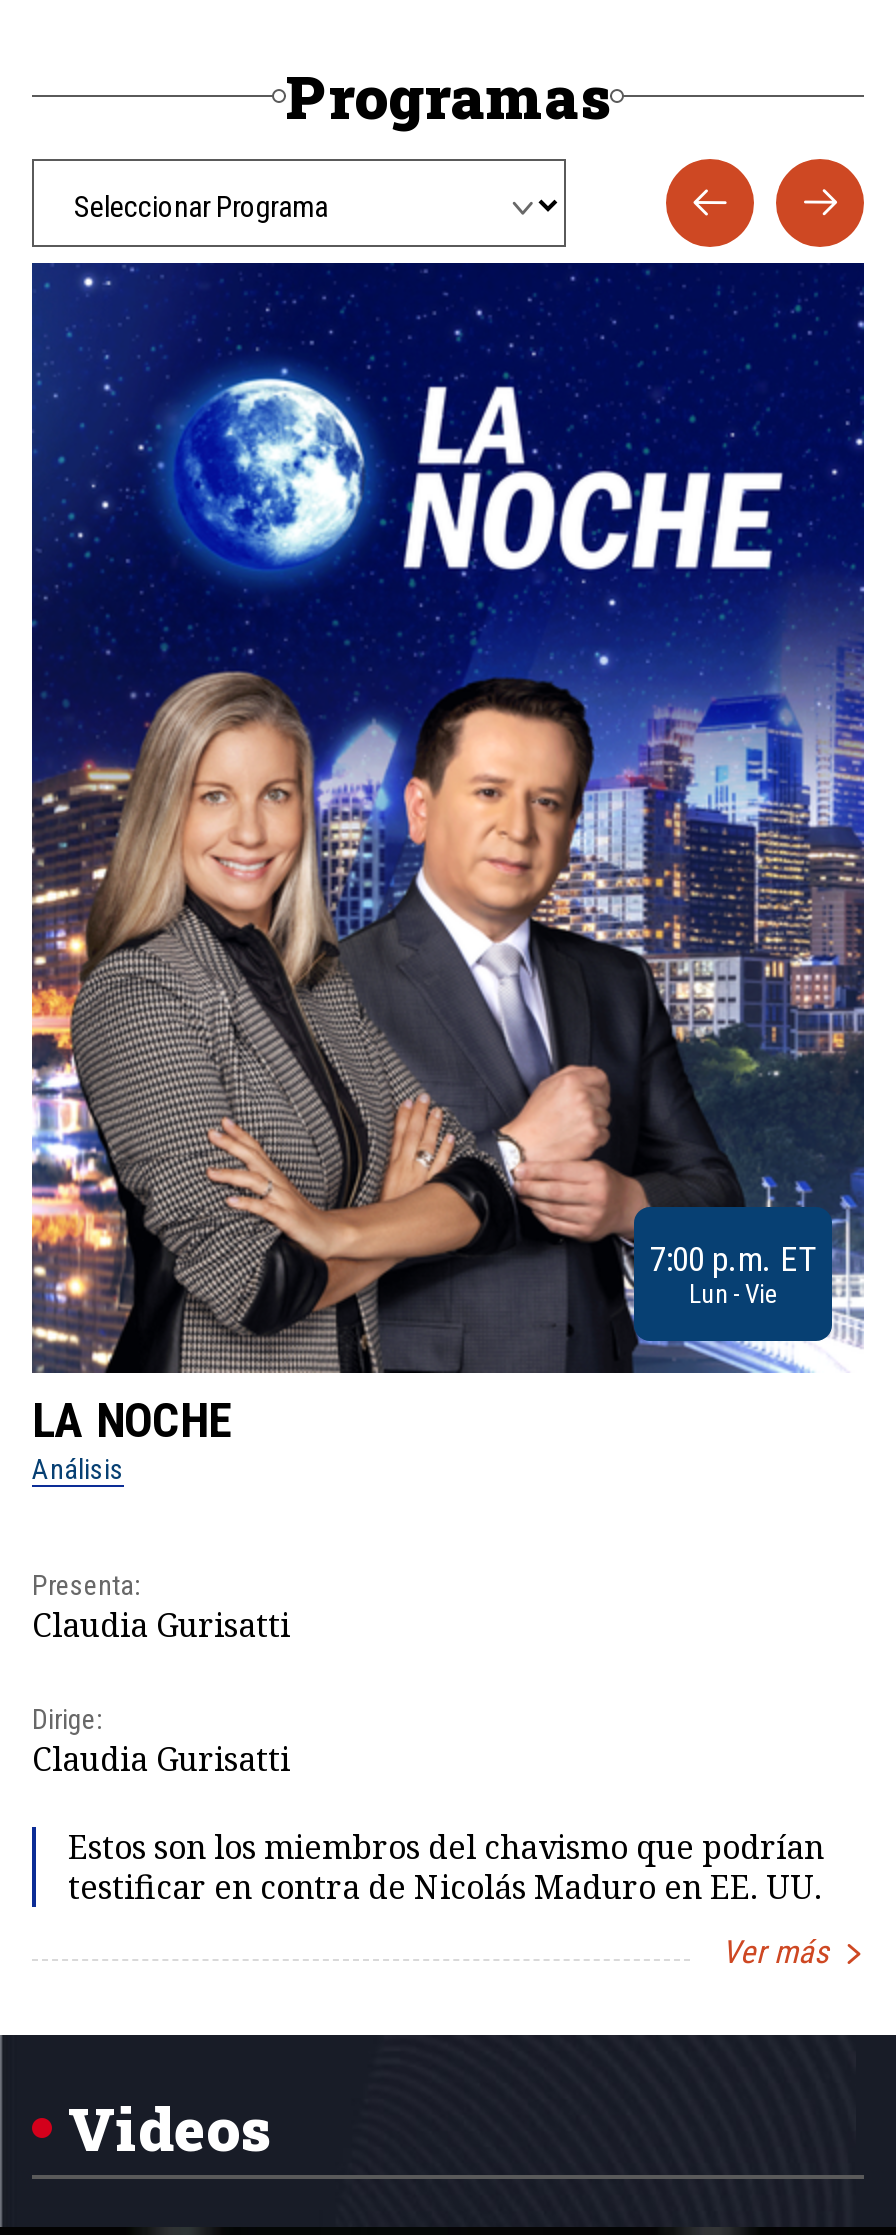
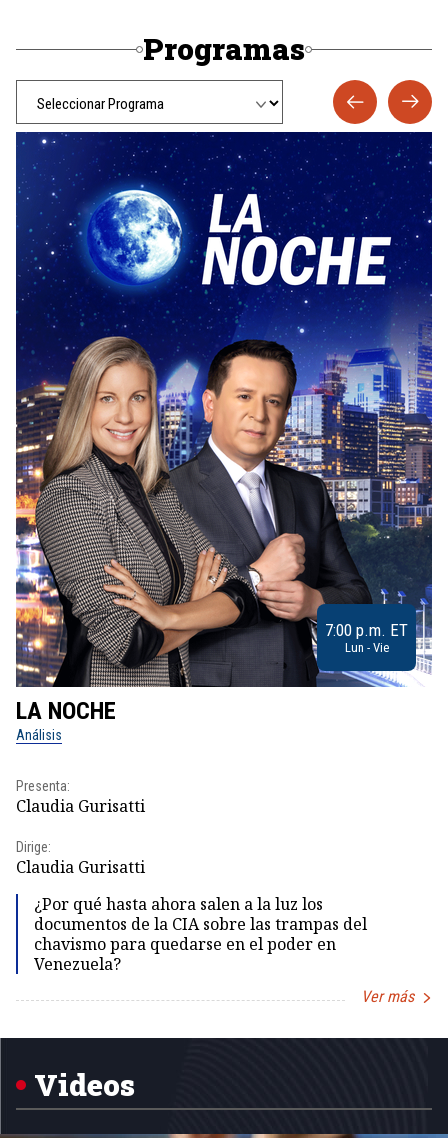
- Estos son los miembros del chavismo que podrían
- testificar en contra de Nicolás Maduro en EE. UU.
+ ¿Por qué hasta ahora salen a la luz los
+ documentos de la CIA sobre las trampas del
+ chavismo para quedarse en el poder en
+ Venezuela?
